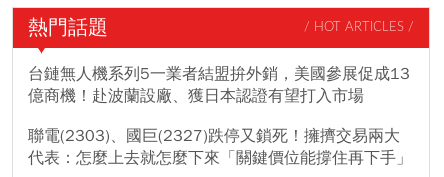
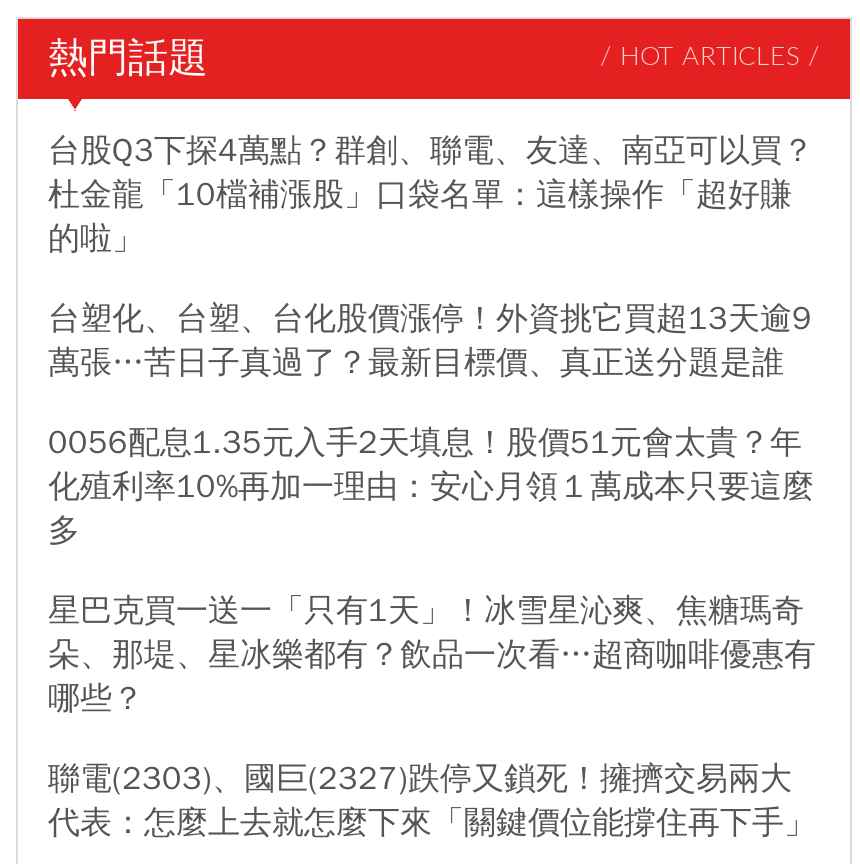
- 台鏈無人機系列5一業者結盟拚外銷，美國參展促成13
- 億商機！赴波蘭設廠、獲日本認證有望打入市場
+ 台股Q3下探4萬點？群創、聯電、友達、南亞可以買？
+ 杜金龍「10檔補漲股」口袋名單：這樣操作「超好賺
+ 的啦」
+ 台塑化、台塑、台化股價漲停！外資挑它買超13天逾9
+ 萬張…苦日子真過了？最新目標價、真正送分題是誰
+ 0056配息1.35元入手2天填息！股價51元會太貴？年
+ 化殖利率10%再加一理由：安心月領１萬成本只要這麼
+ 多
+ 星巴克買一送一「只有1天」！冰雪星沁爽、焦糖瑪奇
+ 朵、那堤、星冰樂都有？飲品一次看…超商咖啡優惠有
+ 哪些？
